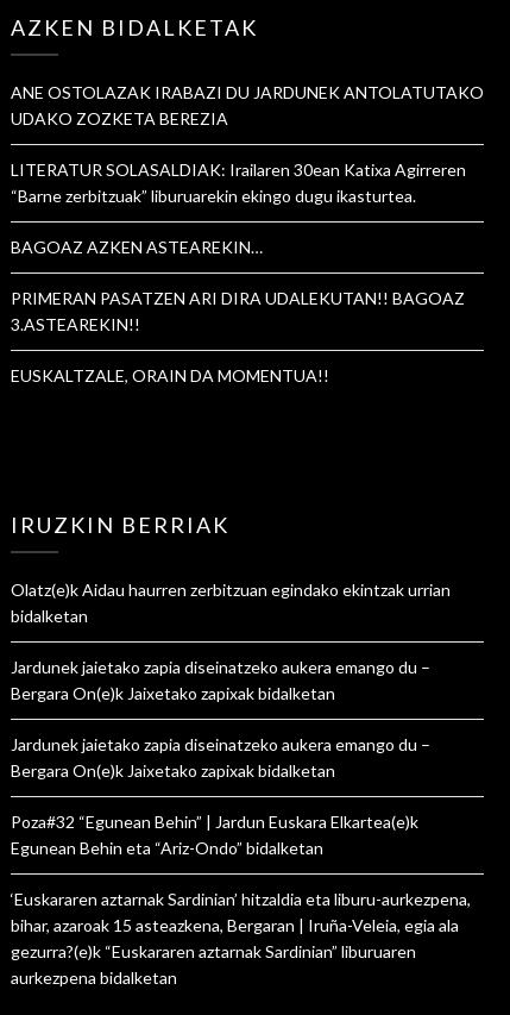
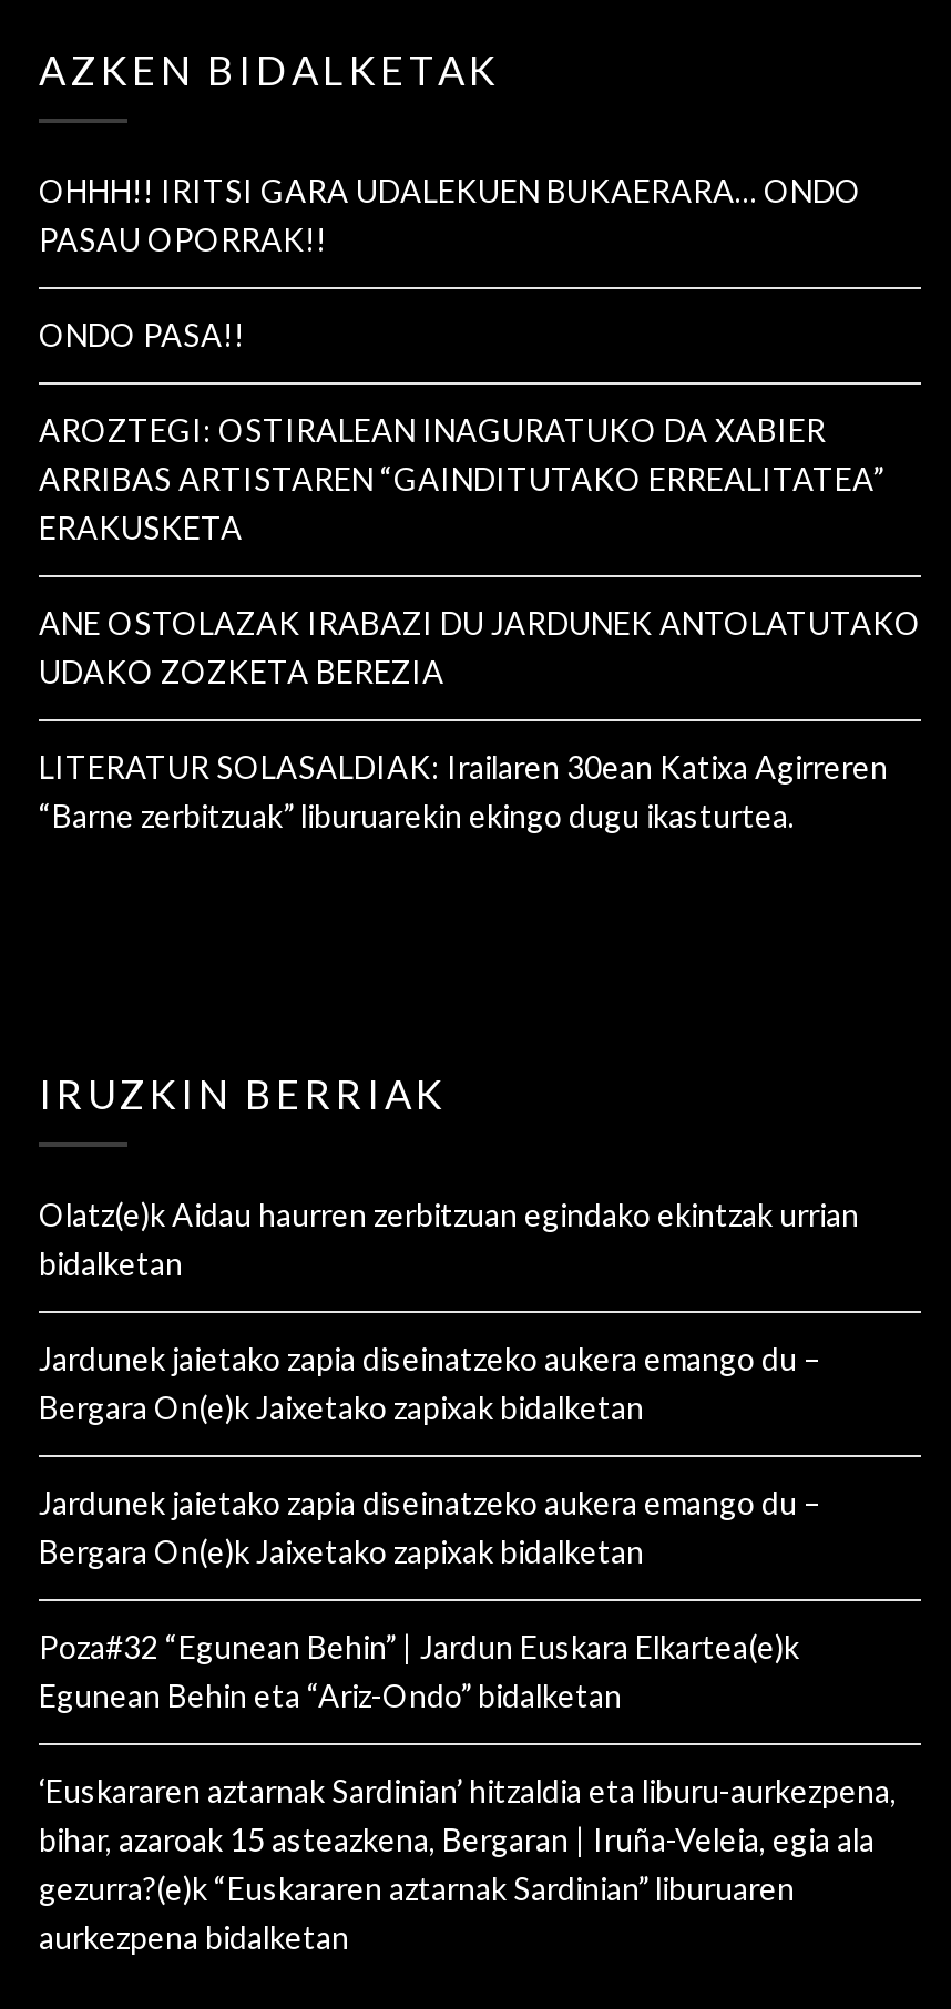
+ OHHH!! IRITSI GARA UDALEKUEN BUKAERARA… ONDO
+ PASAU OPORRAK!!
+ ONDO PASA!!
+ AROZTEGI: OSTIRALEAN INAGURATUKO DA XABIER
+ ARRIBAS ARTISTAREN “GAINDITUTAKO ERREALITATEA”
+ ERAKUSKETA

moved down: ANE OSTOLAZAK IRABAZI DU JARDUNEK ANTOLATUTAKO | UDAKO ZOZKETA BEREZIA | LITERATUR SOLASALDIAK: Irailaren 30ean Katixa Agirreren | “Barne zerbitzuak” liburuarekin ekingo dugu ikasturtea.

- BAGOAZ AZKEN ASTEAREKIN…
- PRIMERAN PASATZEN ARI DIRA UDALEKUTAN!! BAGOAZ
- 3.ASTEAREKIN!!
- EUSKALTZALE, ORAIN DA MOMENTUA!!
